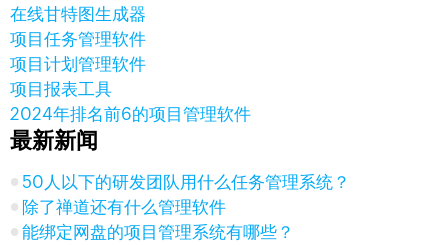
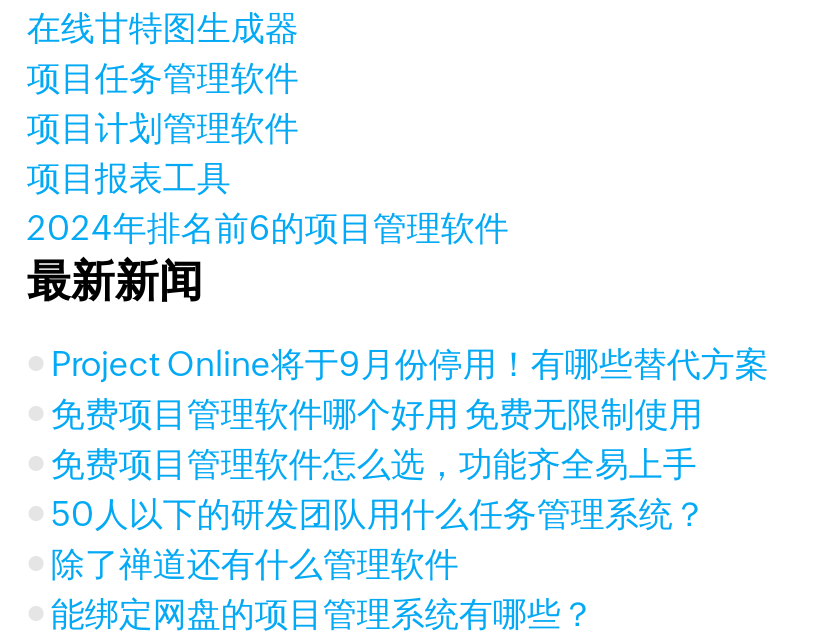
+ Project Online将于9月份停用！有哪些替代方案
+ 免费项目管理软件哪个好用 免费无限制使用
+ 免费项目管理软件怎么选，功能齐全易上手
